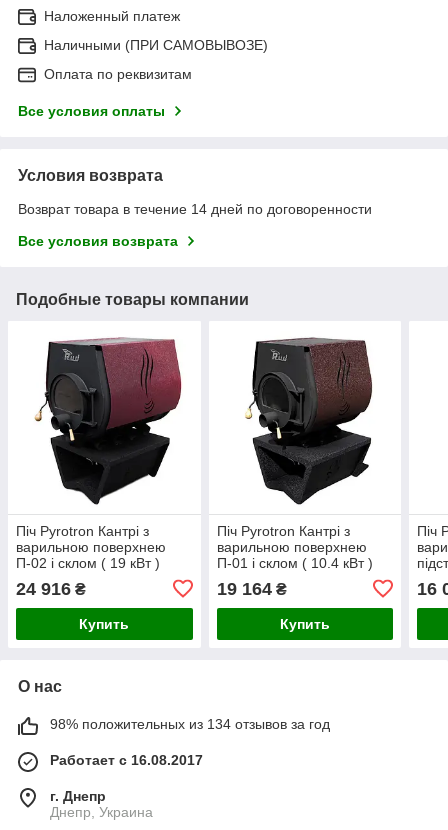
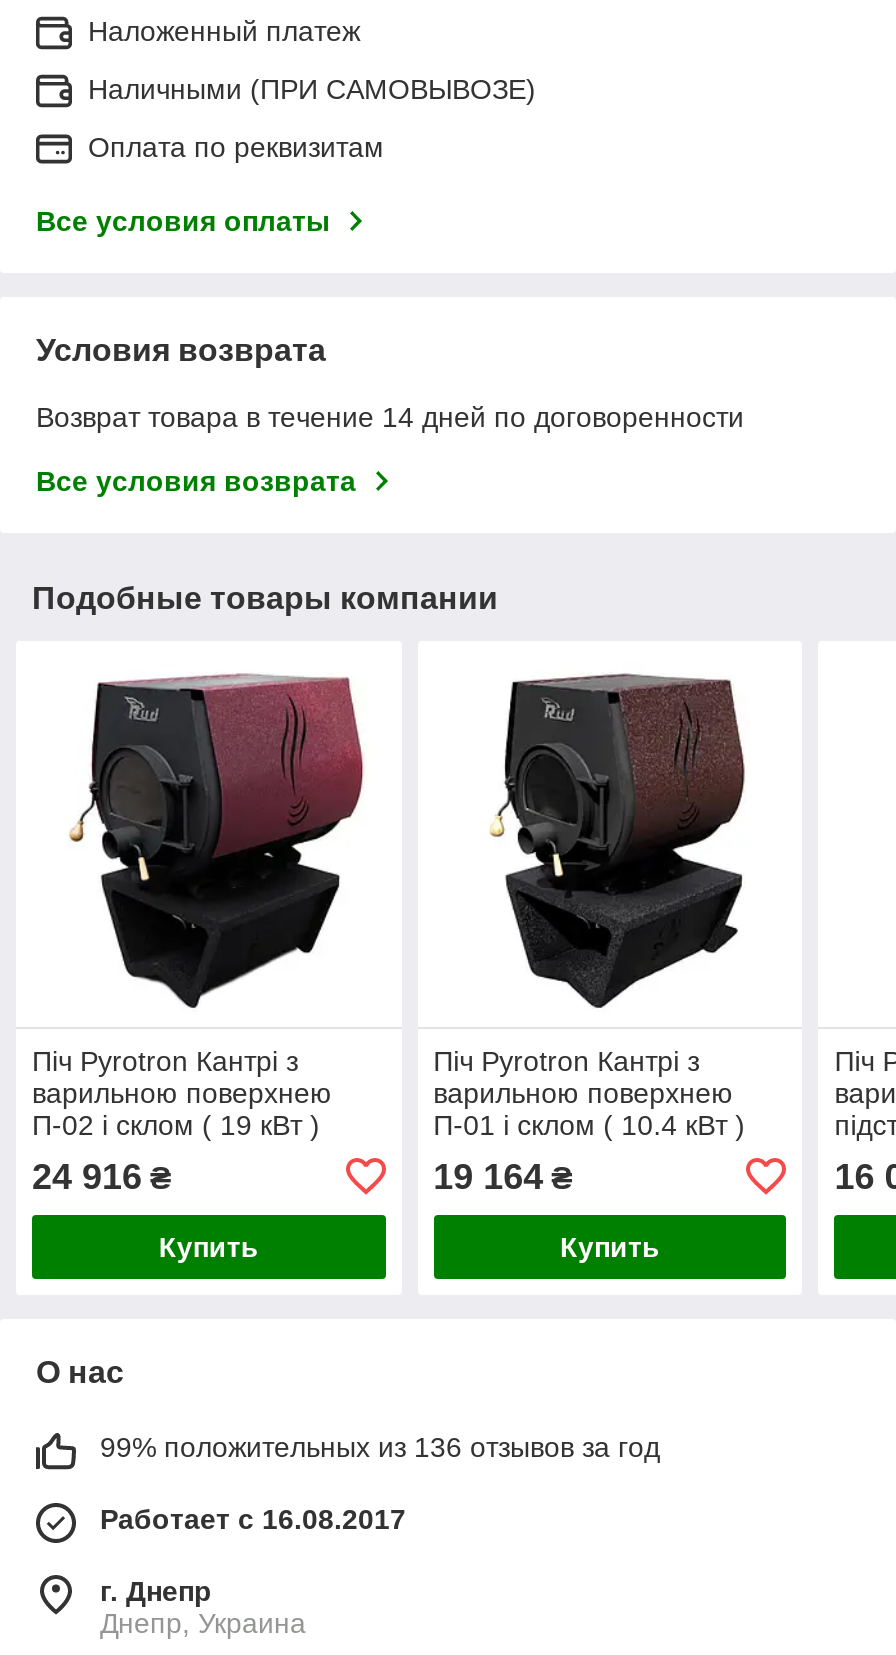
- 98% положительных из 134 отзывов за год
+ 99% положительных из 136 отзывов за год
